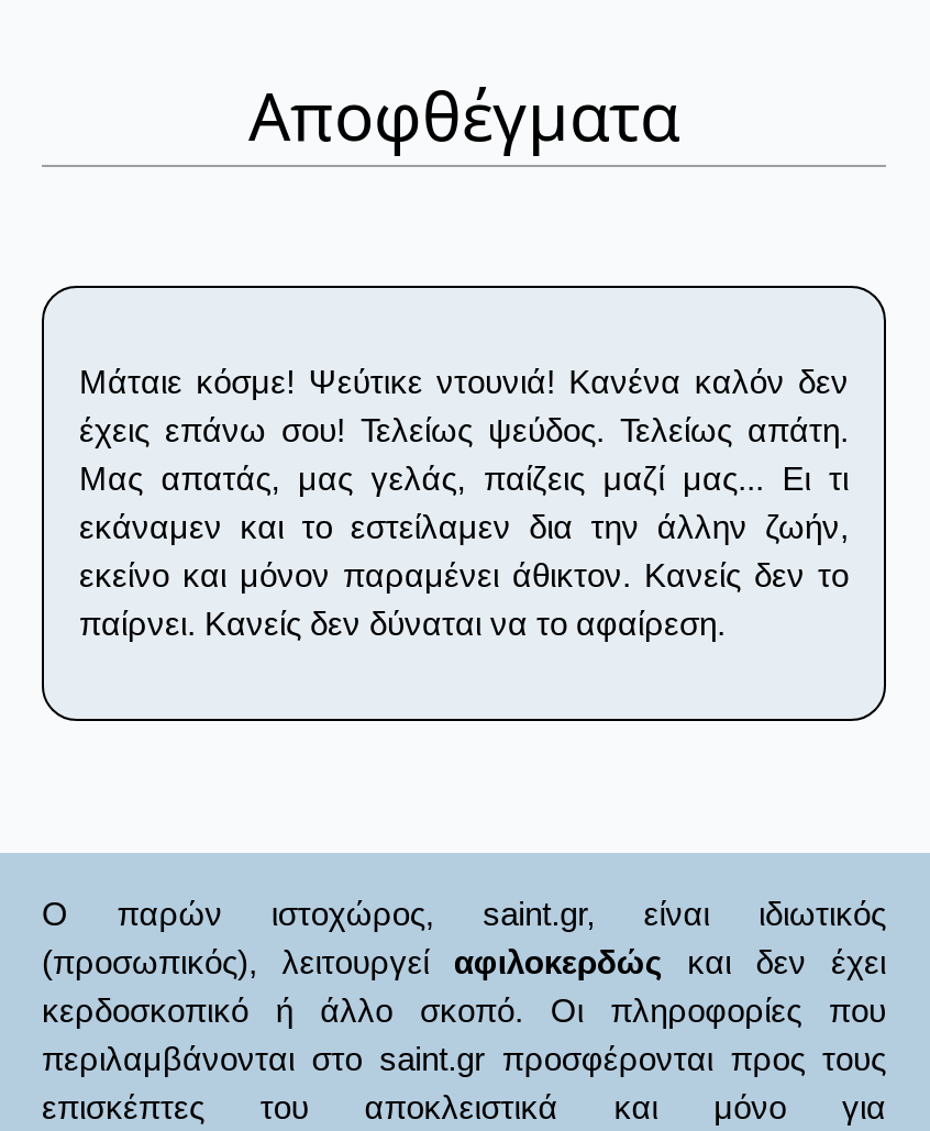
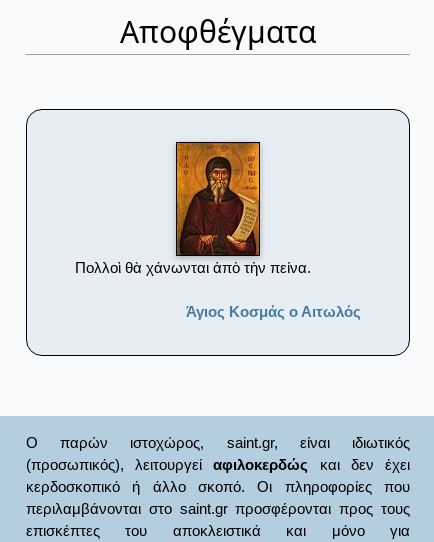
- Μάταιε κόσμε! Ψεύτικε ντουνιά! Κανένα καλόν δεν
- έχεις επάνω σου! Τελείως ψεύδος. Τελείως απάτη.
- Μας απατάς, μας γελάς, παίζεις μαζί μας... Ει τι
- εκάναμεν και το εστείλαμεν δια την άλλην ζωήν,
- εκείνο και μόνον παραμένει άθικτον. Κανείς δεν το
- παίρνει. Κανείς δεν δύναται να το αφαίρεση.
+ Πολλοὶ θὰ χάνωνται ἀπὸ τὴν πείνα.
+ Άγιος Κοσμάς ο Αιτωλός
